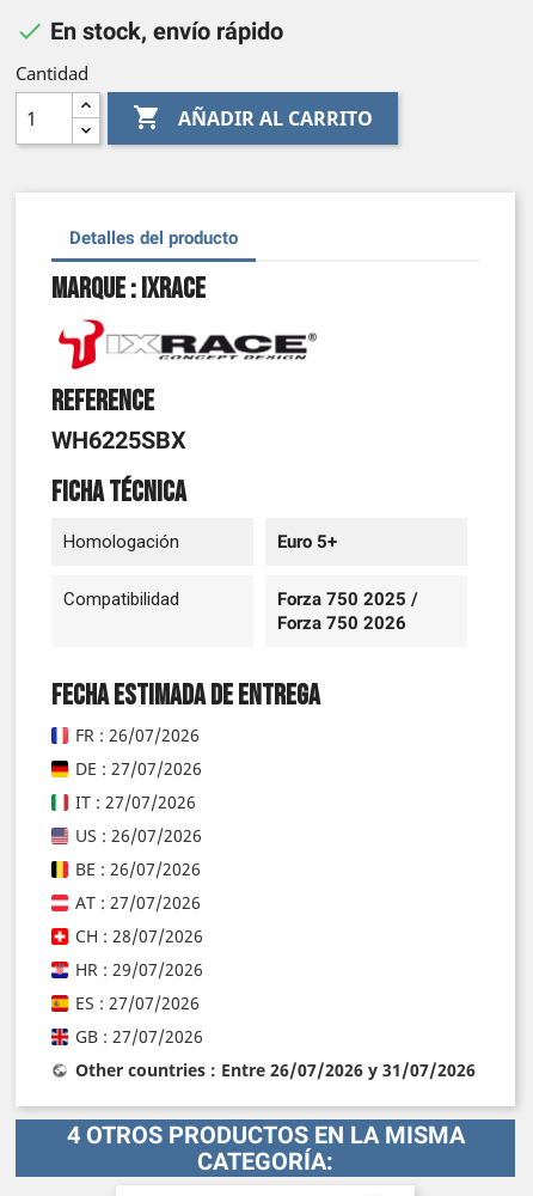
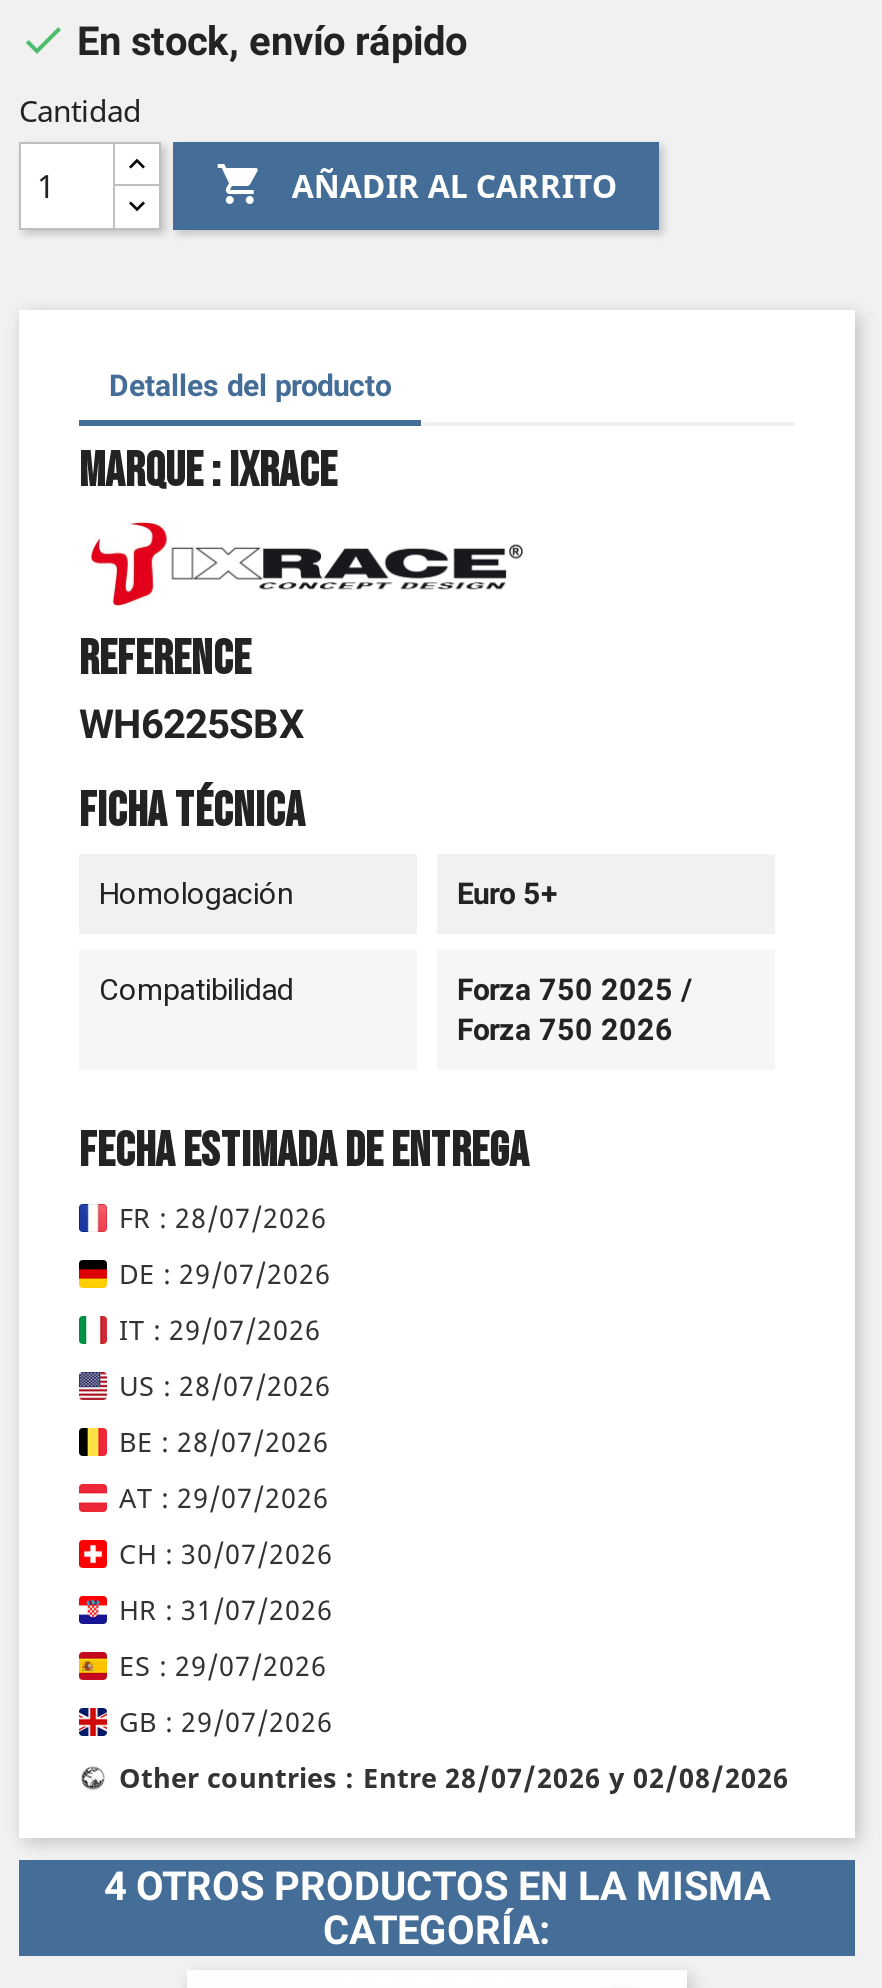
- FR : 26/07/2026
+ FR : 28/07/2026

- DE : 27/07/2026
+ DE : 29/07/2026

- IT : 27/07/2026
+ IT : 29/07/2026

- US : 26/07/2026
+ US : 28/07/2026

- BE : 26/07/2026
+ BE : 28/07/2026

- AT : 27/07/2026
+ AT : 29/07/2026

- CH : 28/07/2026
+ CH : 30/07/2026

- HR : 29/07/2026
+ HR : 31/07/2026

- ES : 27/07/2026
+ ES : 29/07/2026

- GB : 27/07/2026
+ GB : 29/07/2026

- Other countries : Entre 26/07/2026 y 31/07/2026
+ Other countries : Entre 28/07/2026 y 02/08/2026
